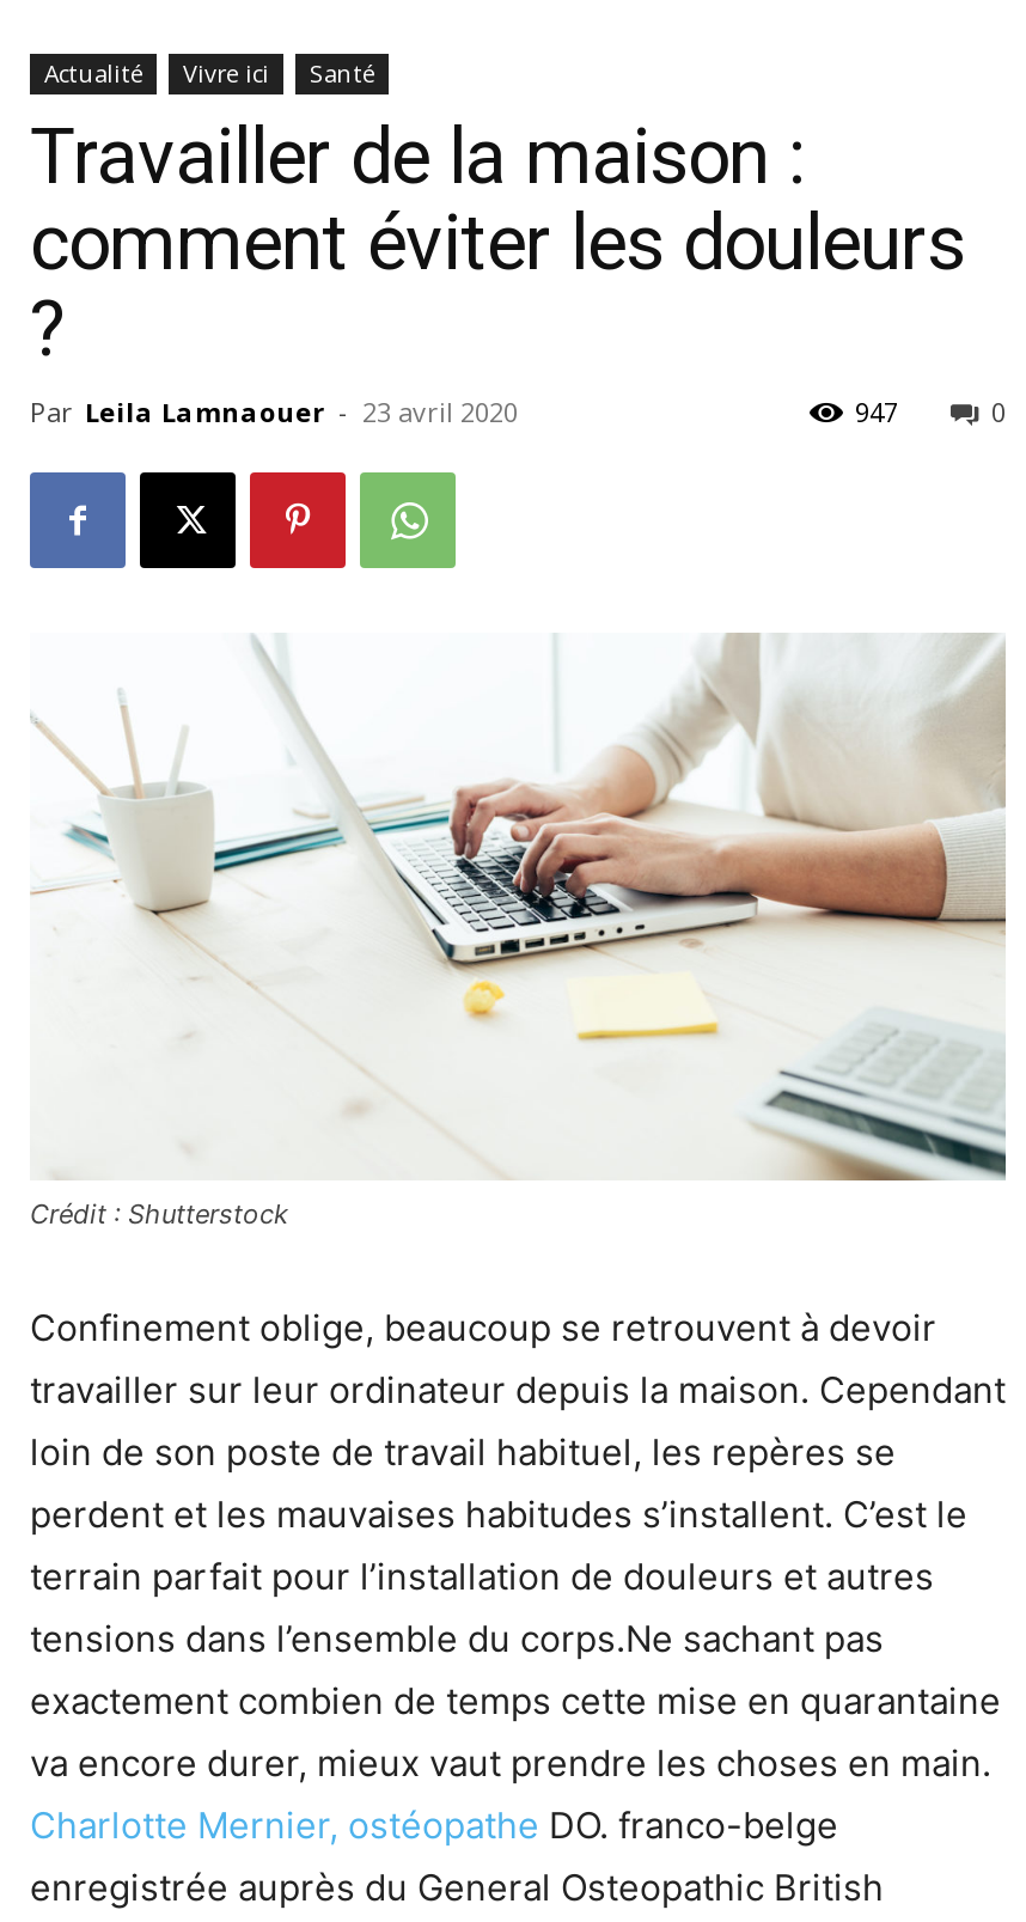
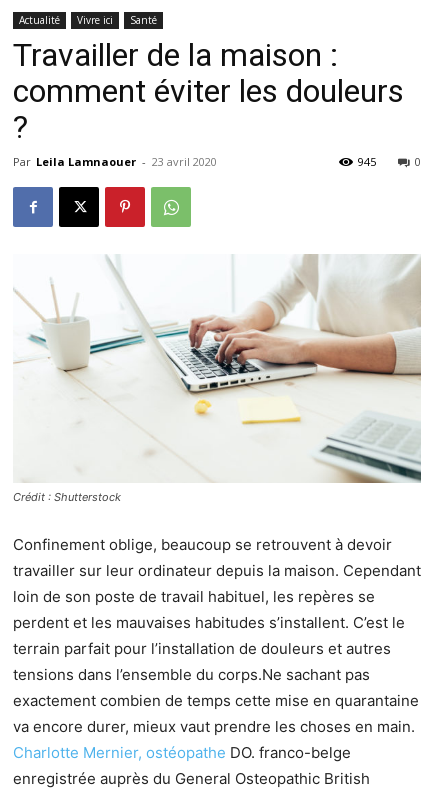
- 947
+ 945
